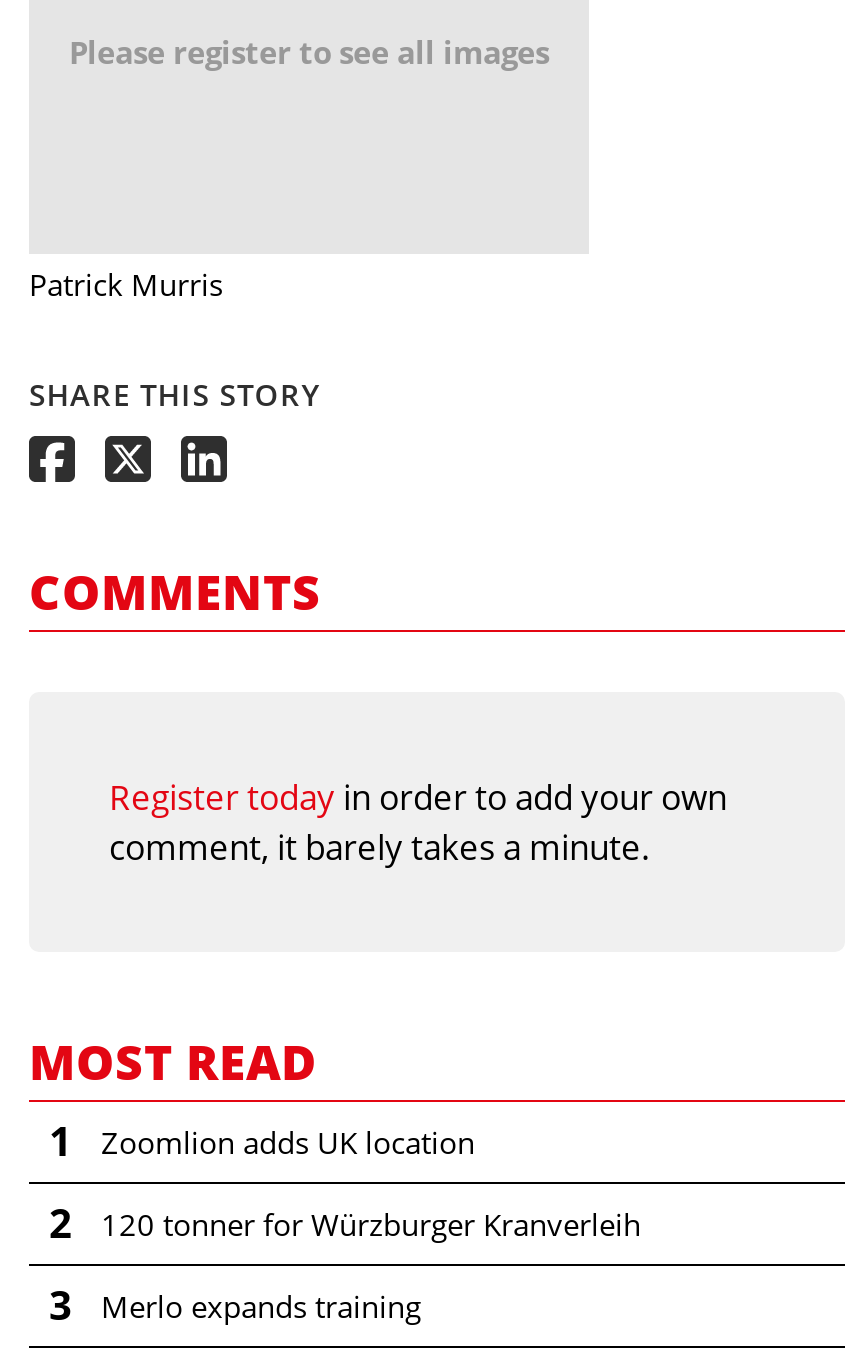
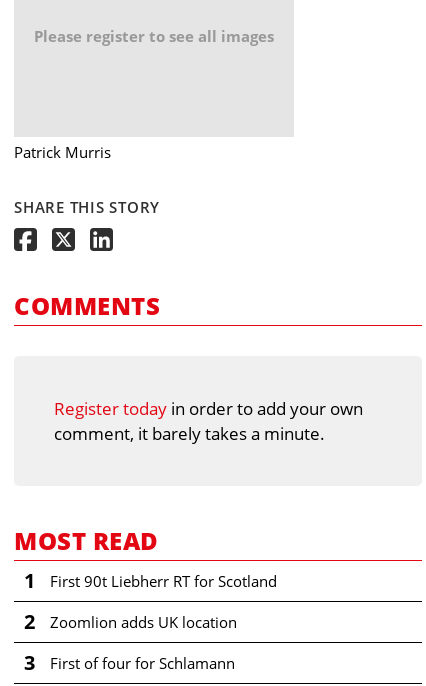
moved down: Zoomlion adds UK location

+ First 90t Liebherr RT for Scotland

- 120 tonner for Würzburger Kranverleih

- Merlo expands training
+ First of four for Schlamann
